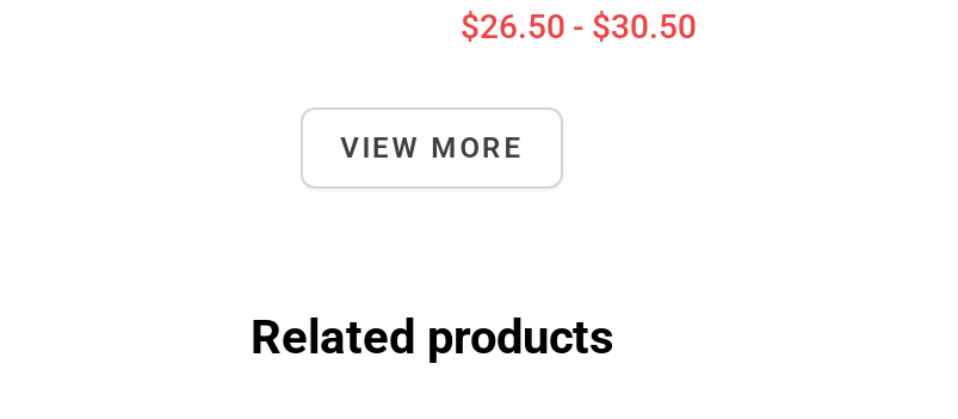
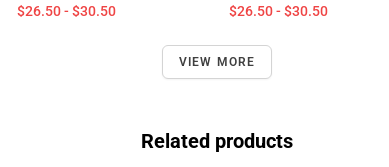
+ $26.50 - $30.50
